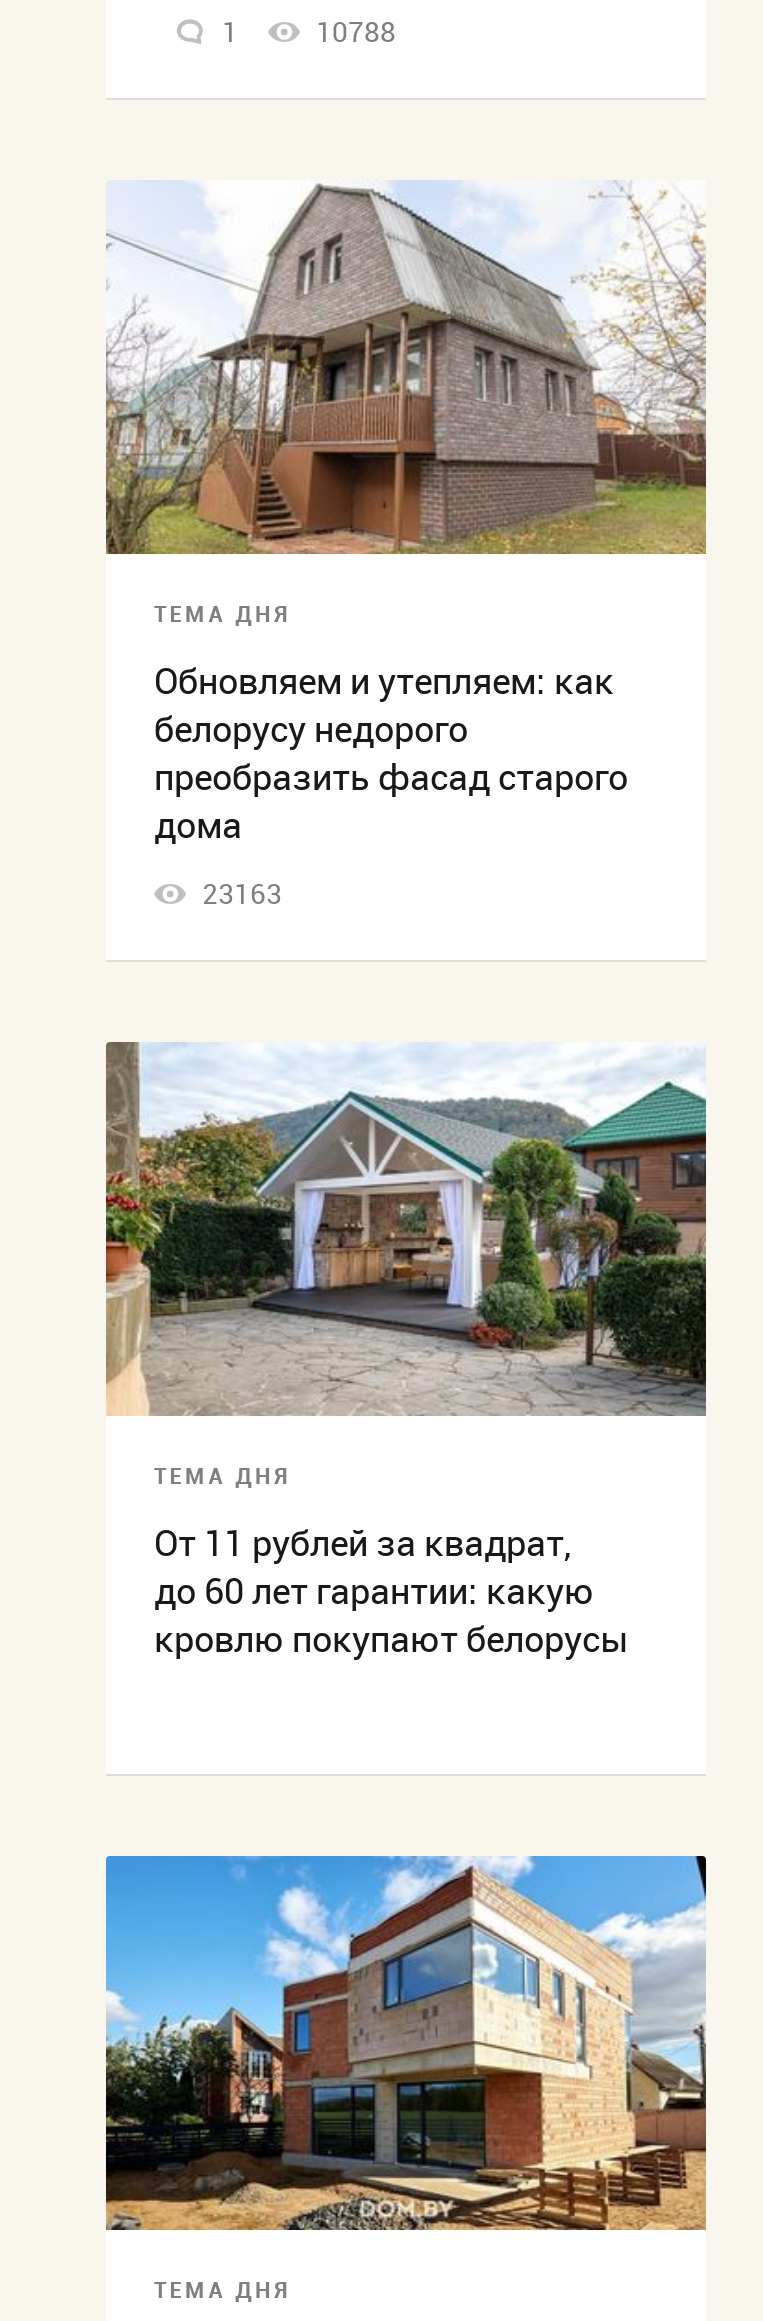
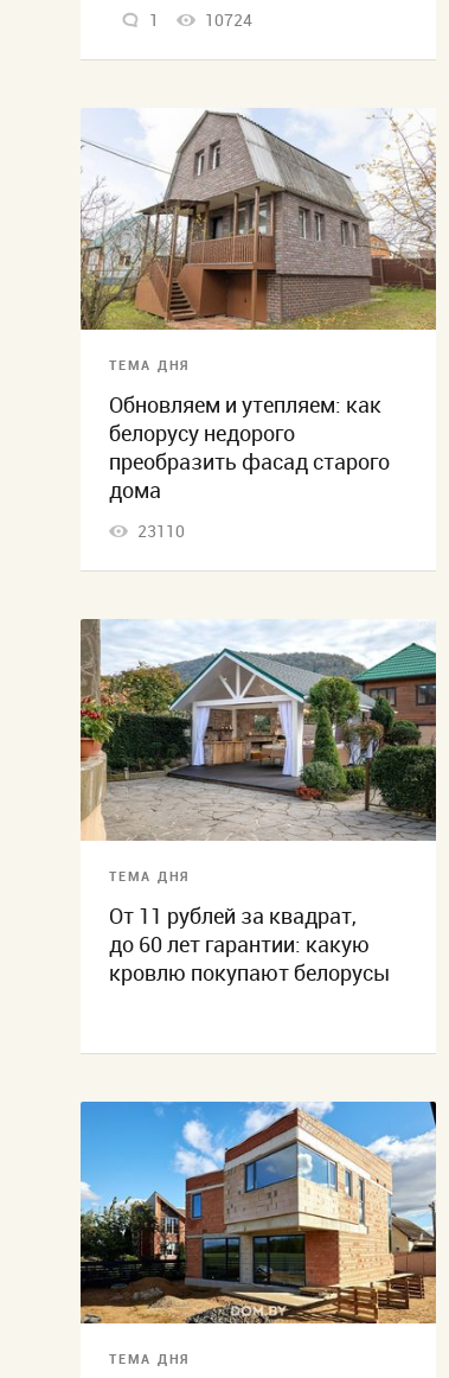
- 10788
+ 10724

- 23163
+ 23110
